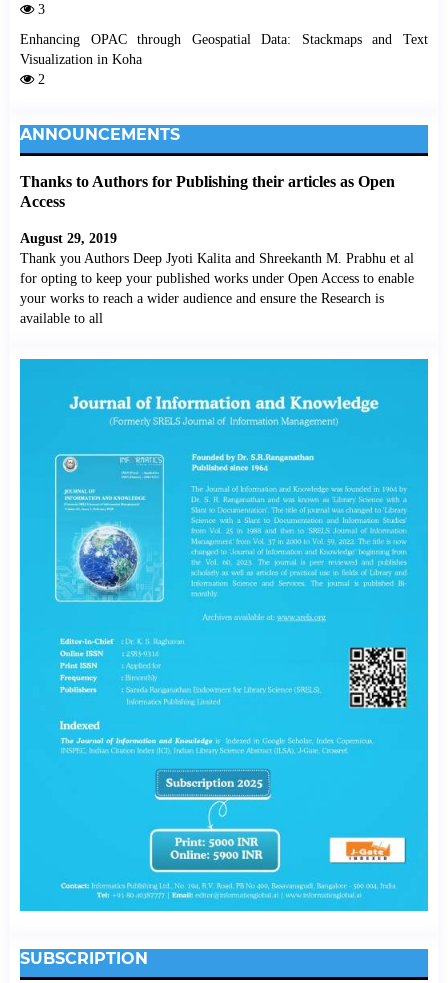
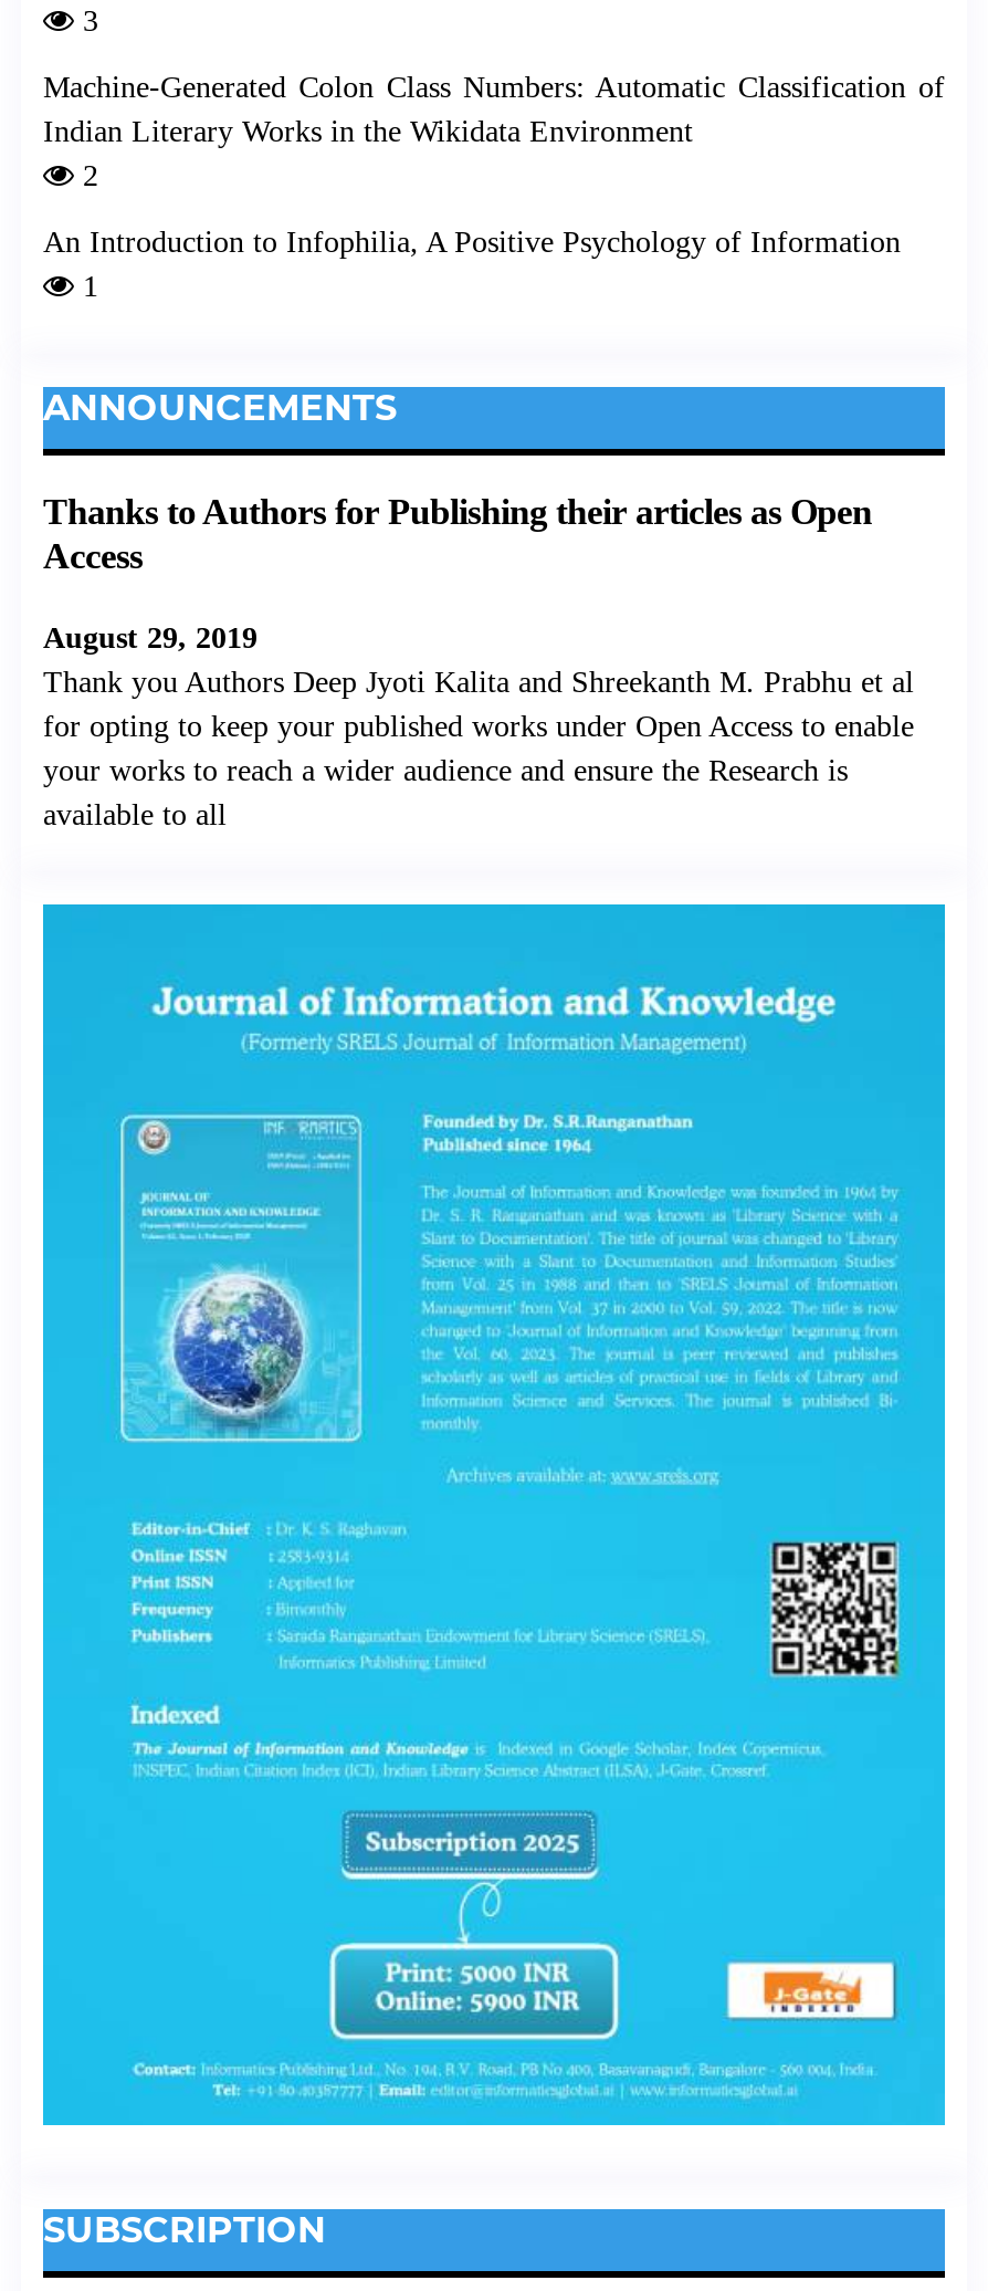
- Enhancing OPAC through Geospatial Data: Stackmaps and Text
- Visualization in Koha
+ Machine-Generated Colon Class Numbers: Automatic Classification of
+ Indian Literary Works in the Wikidata Environment

+ An Introduction to Infophilia, A Positive Psychology of Information
+ 1
